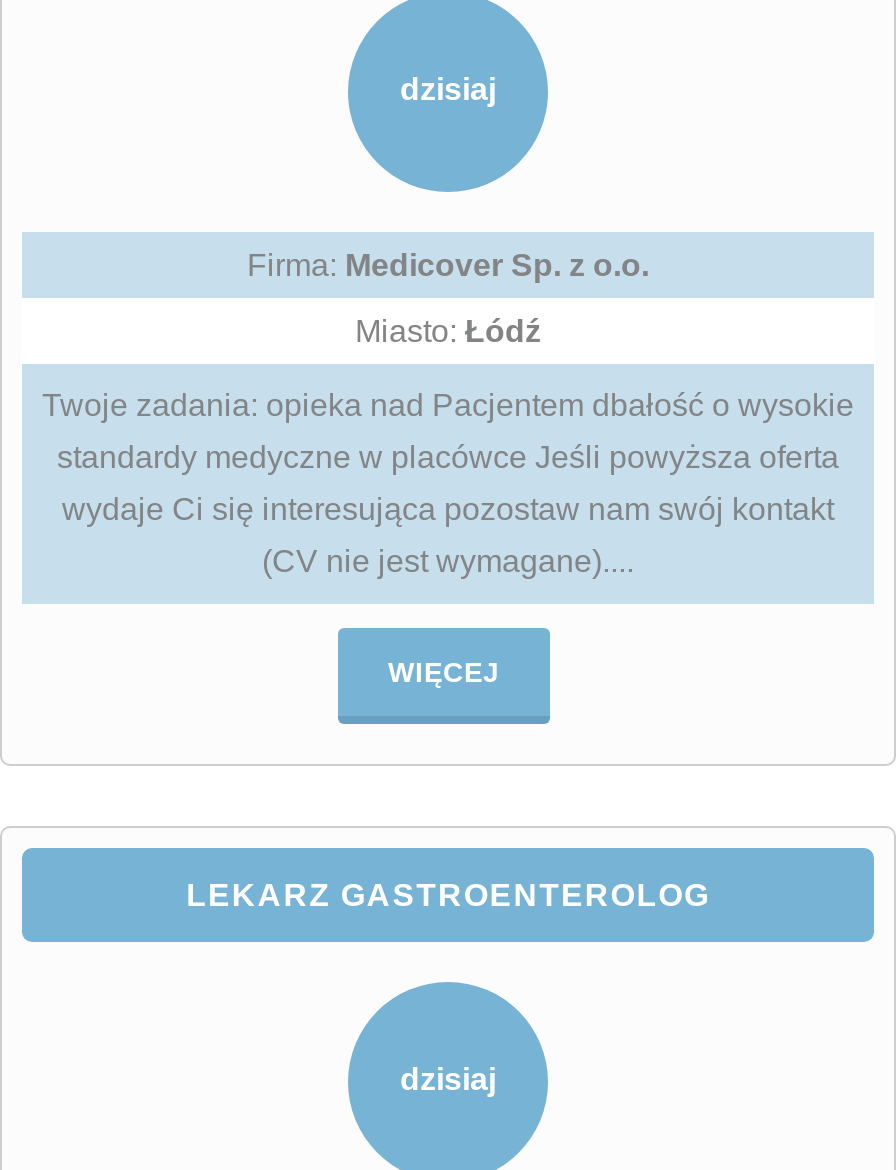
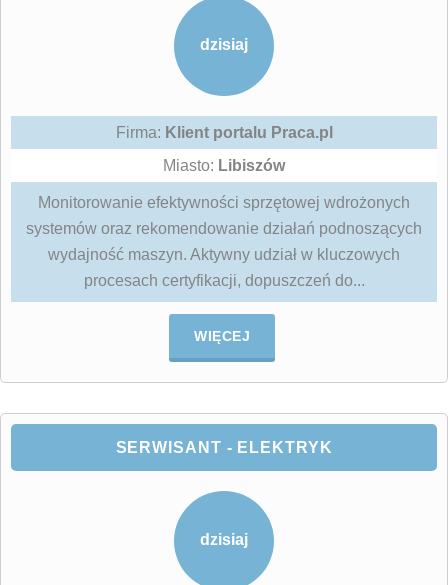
- Firma: Medicover Sp. z o.o.
+ Firma: Klient portalu Praca.pl

- Miasto: Łódź
+ Miasto: Libiszów

- Twoje zadania: opieka nad Pacjentem dbałość o wysokie
+ Monitorowanie efektywności sprzętowej wdrożonych

- standardy medyczne w placówce Jeśli powyższa oferta
+ systemów oraz rekomendowanie działań podnoszących

- wydaje Ci się interesująca pozostaw nam swój kontakt
+ wydajność maszyn. Aktywny udział w kluczowych

- (CV nie jest wymagane)....
+ procesach certyfikacji, dopuszczeń do...

- LEKARZ GASTROENTEROLOG
+ SERWISANT - ELEKTRYK
